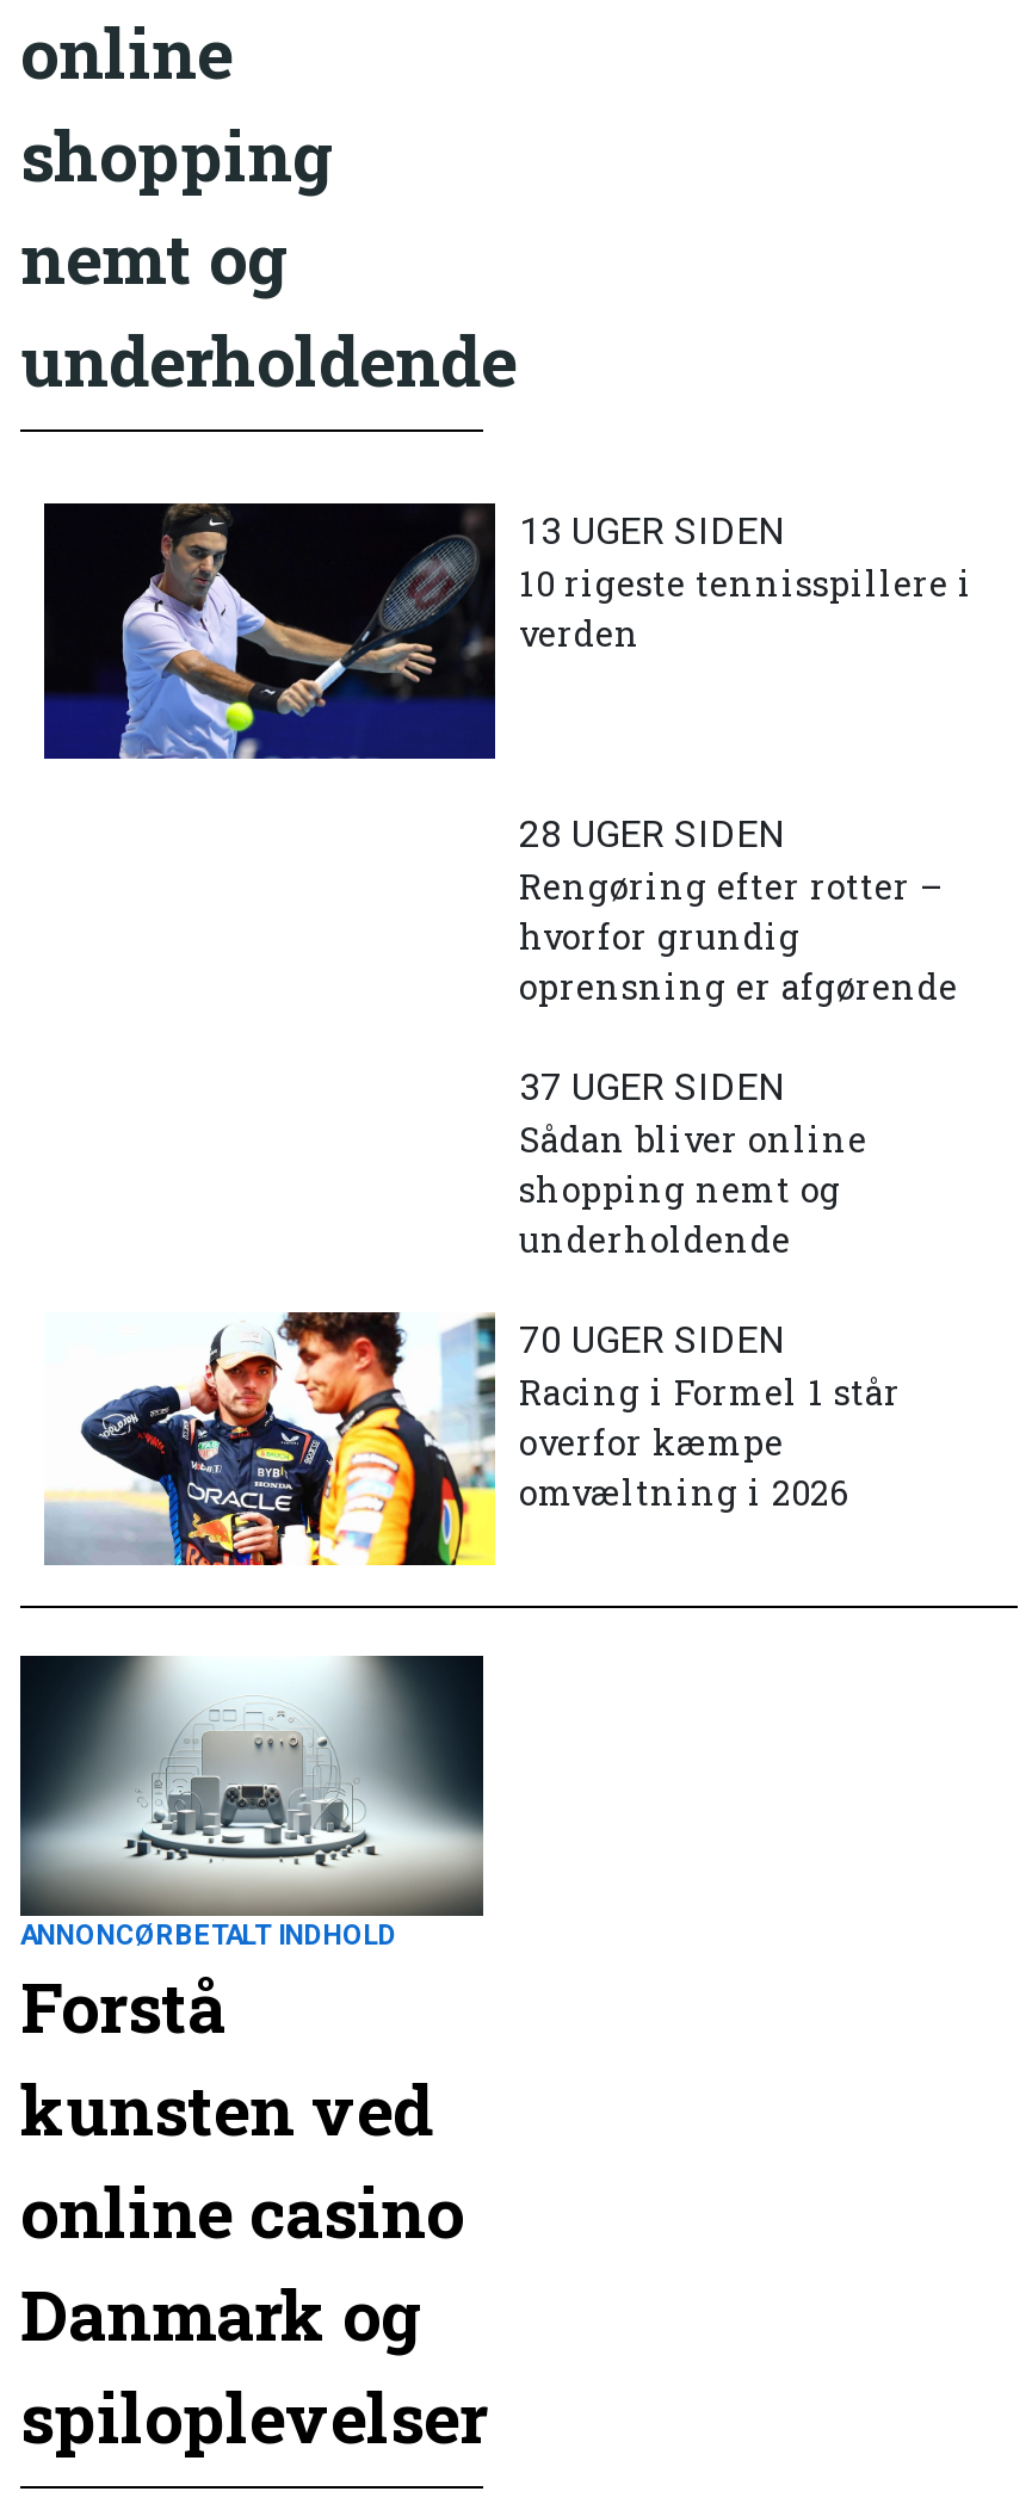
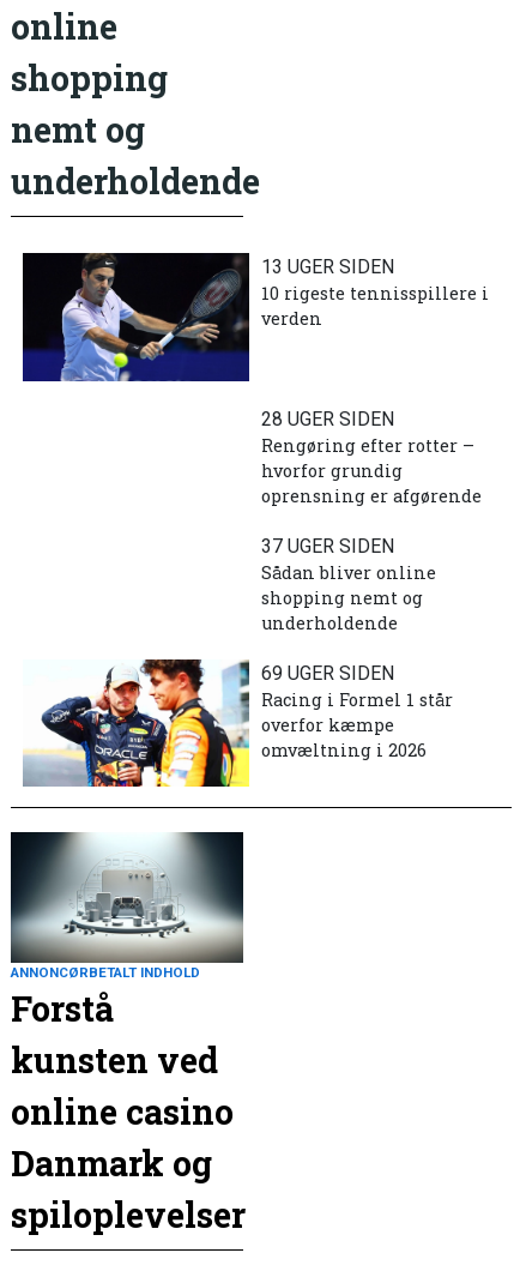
- 70 UGER SIDEN
+ 69 UGER SIDEN
